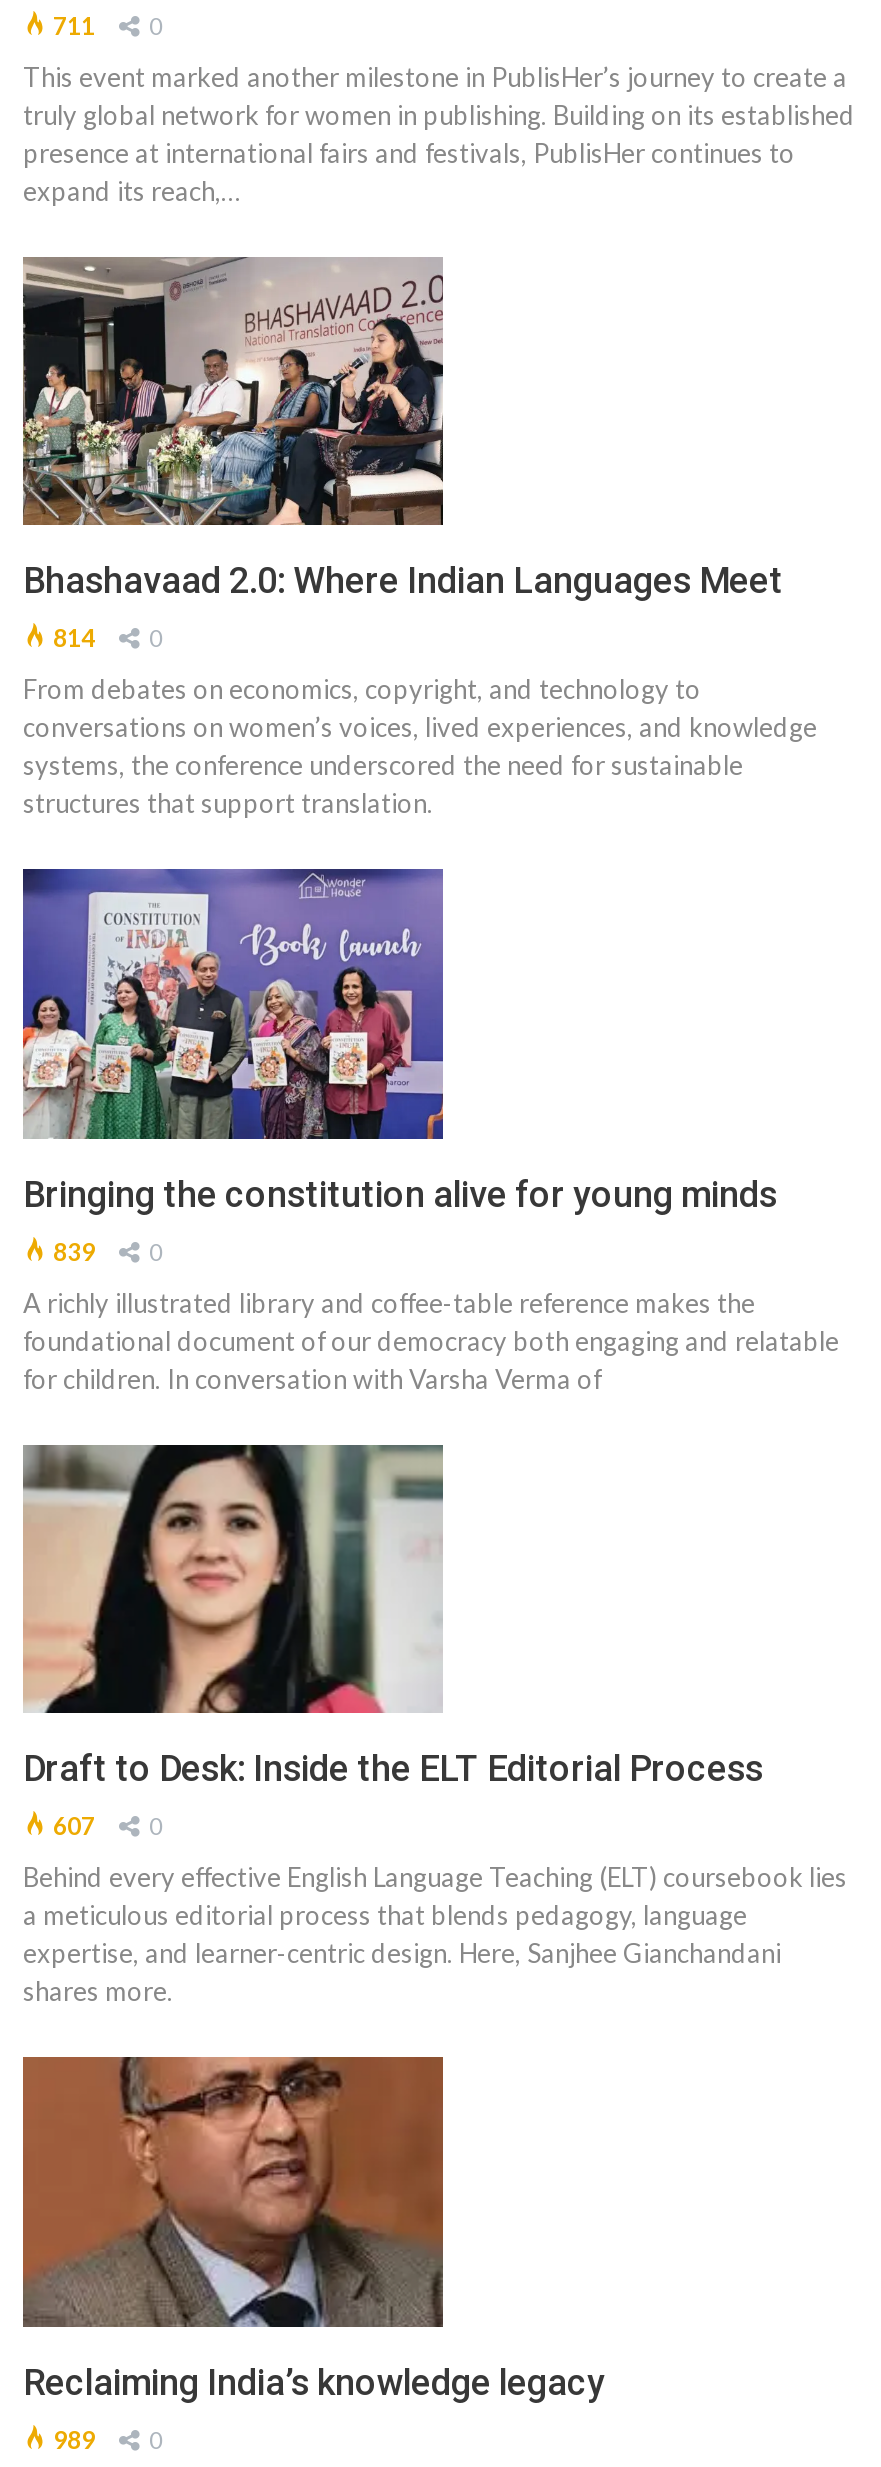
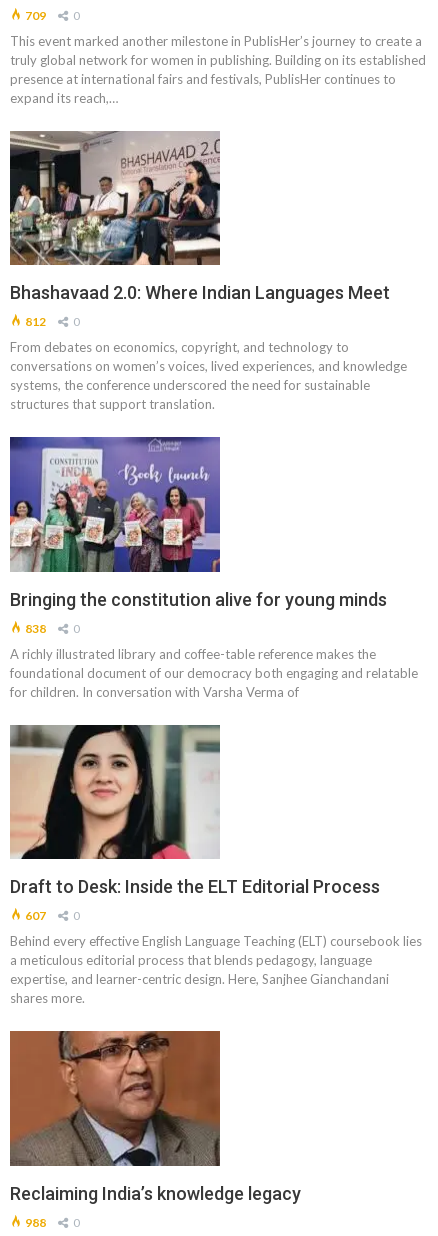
- 711 0
+ 709 0

- 814 0
+ 812 0

- 839 0
+ 838 0

- 989 0
+ 988 0
